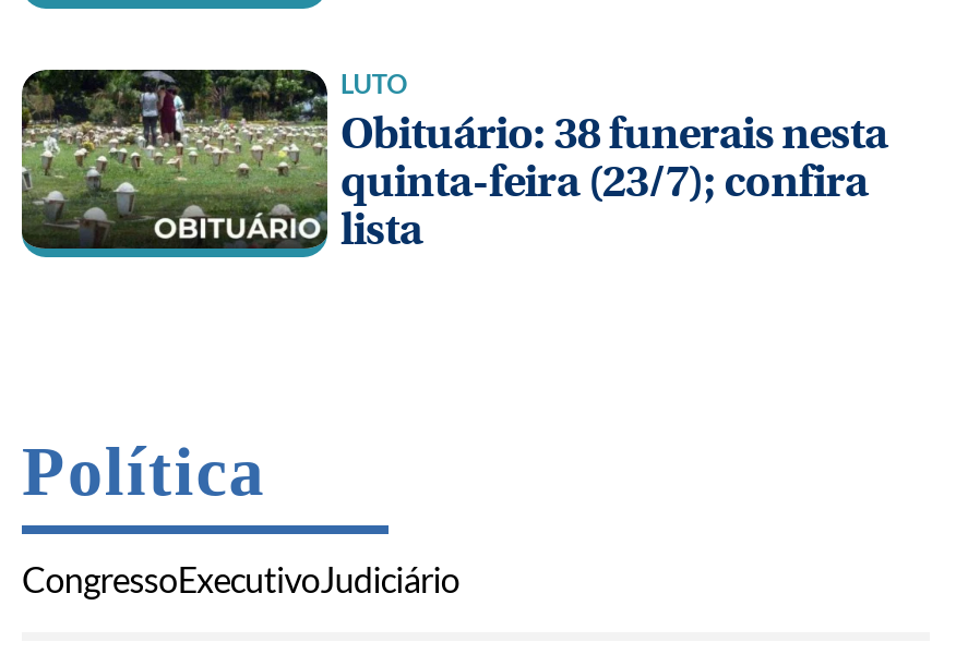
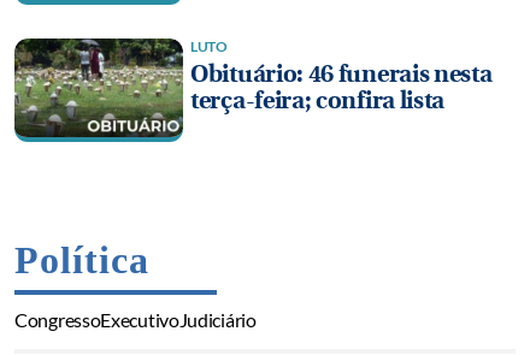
- Obituário: 38 funerais nesta
- quinta-feira (23/7); confira
- lista
+ Obituário: 46 funerais nesta
+ terça-feira; confira lista
